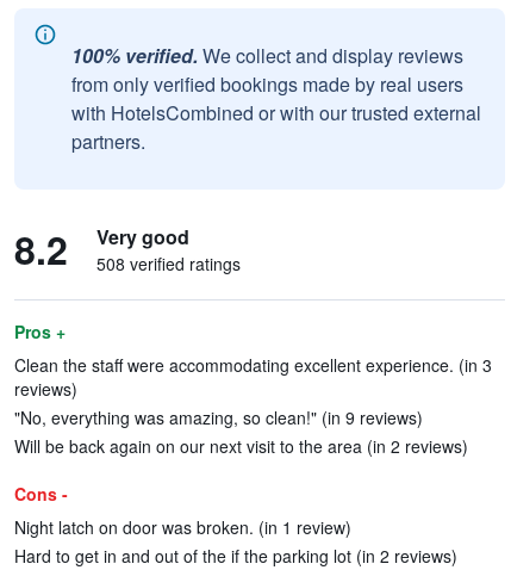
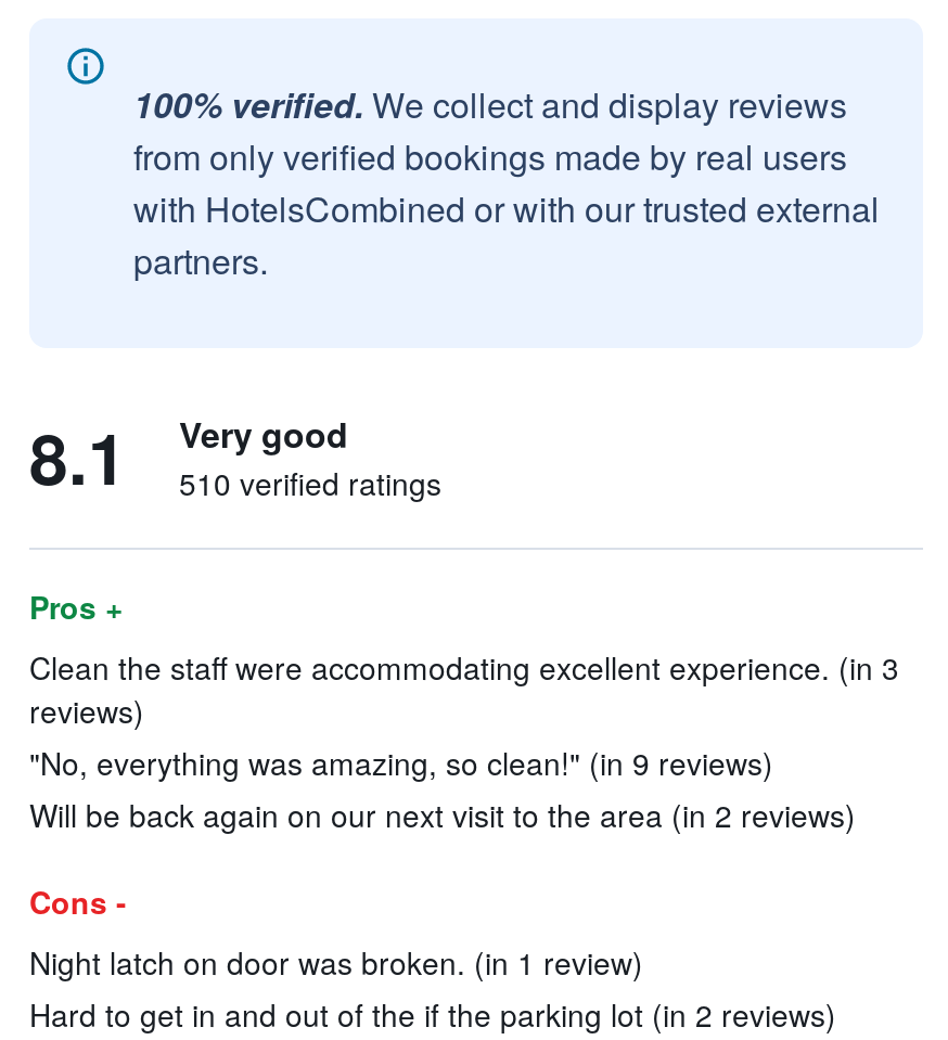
- 8.2
+ 8.1

- 508 verified ratings
+ 510 verified ratings
